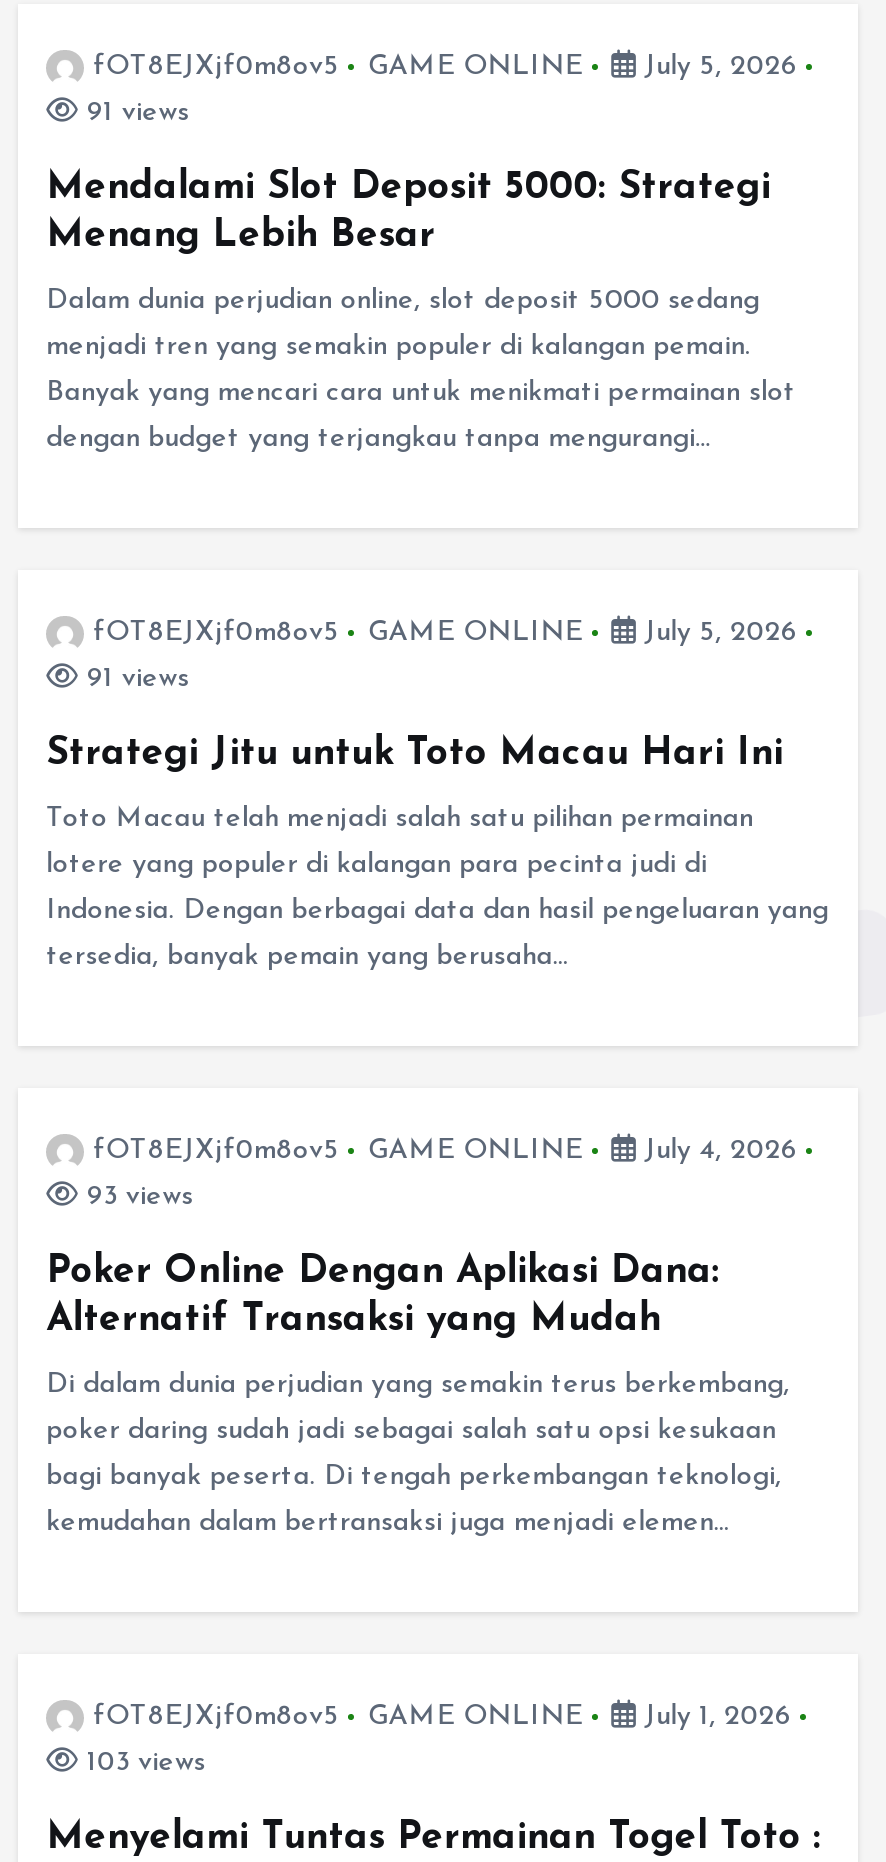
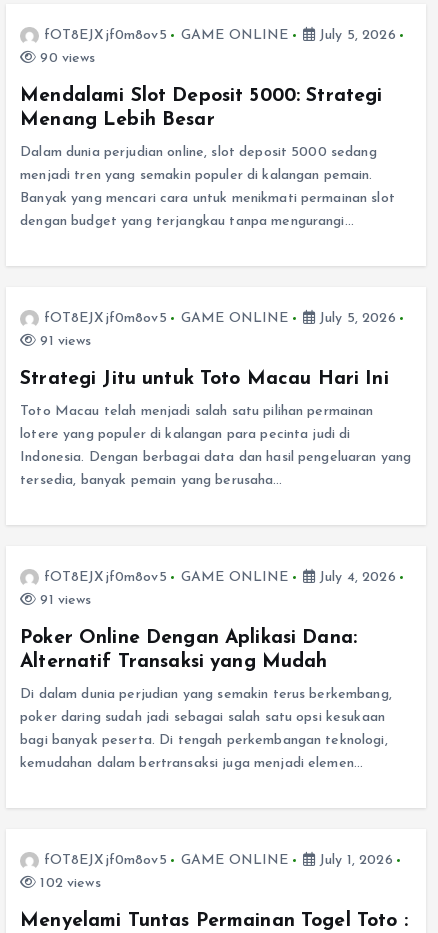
- 91 views
+ 90 views

- 93 views
+ 91 views

- 103 views
+ 102 views
